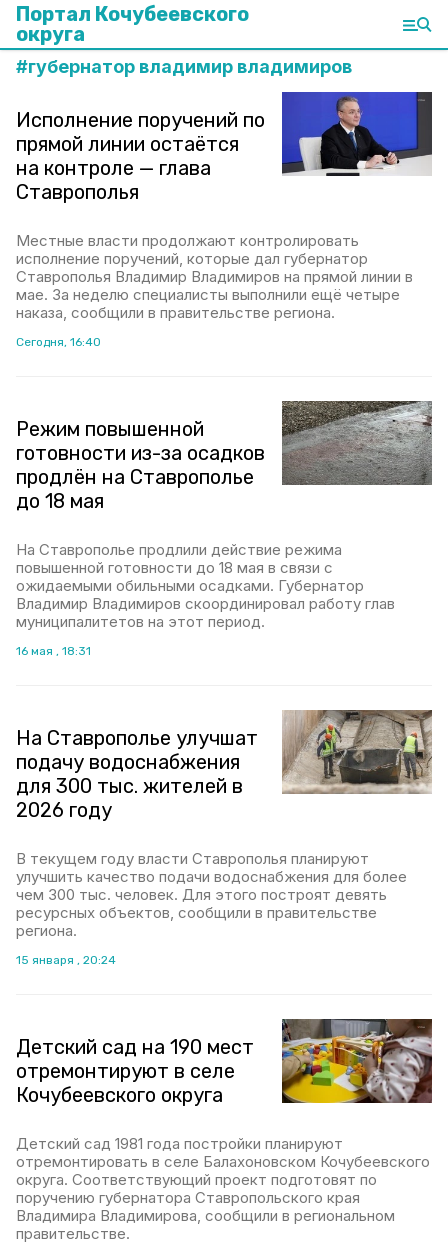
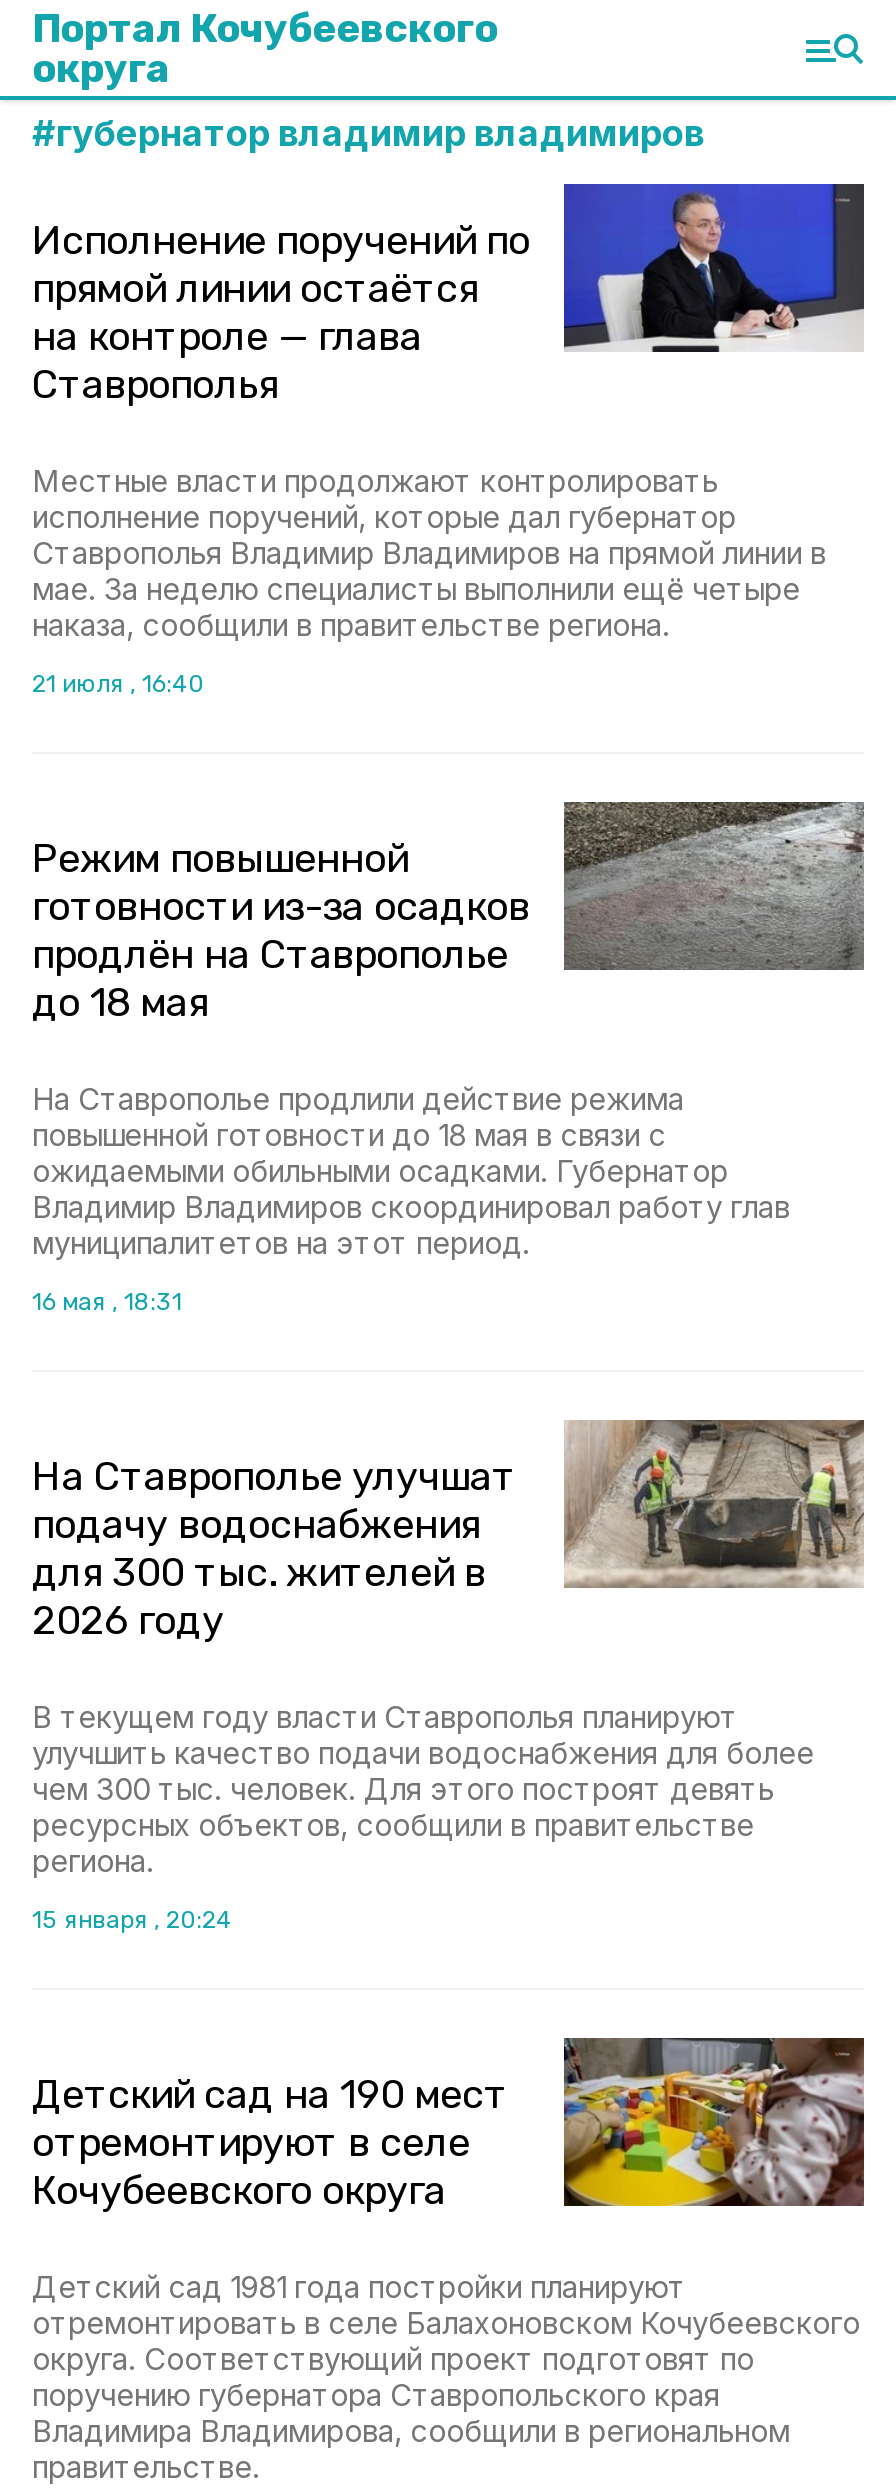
- Сегодня, 16:40
+ 21 июля , 16:40
